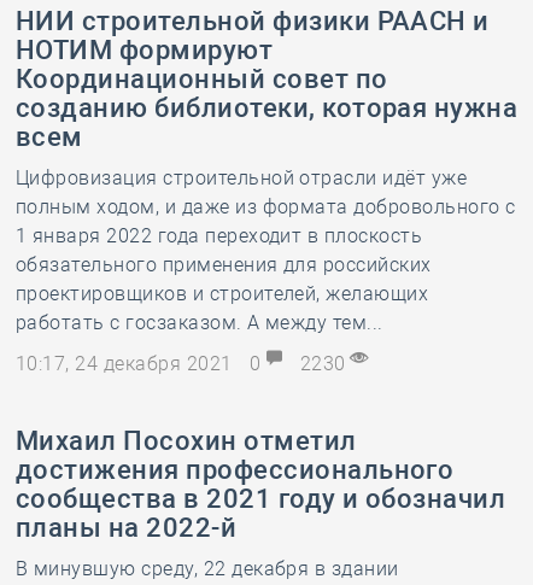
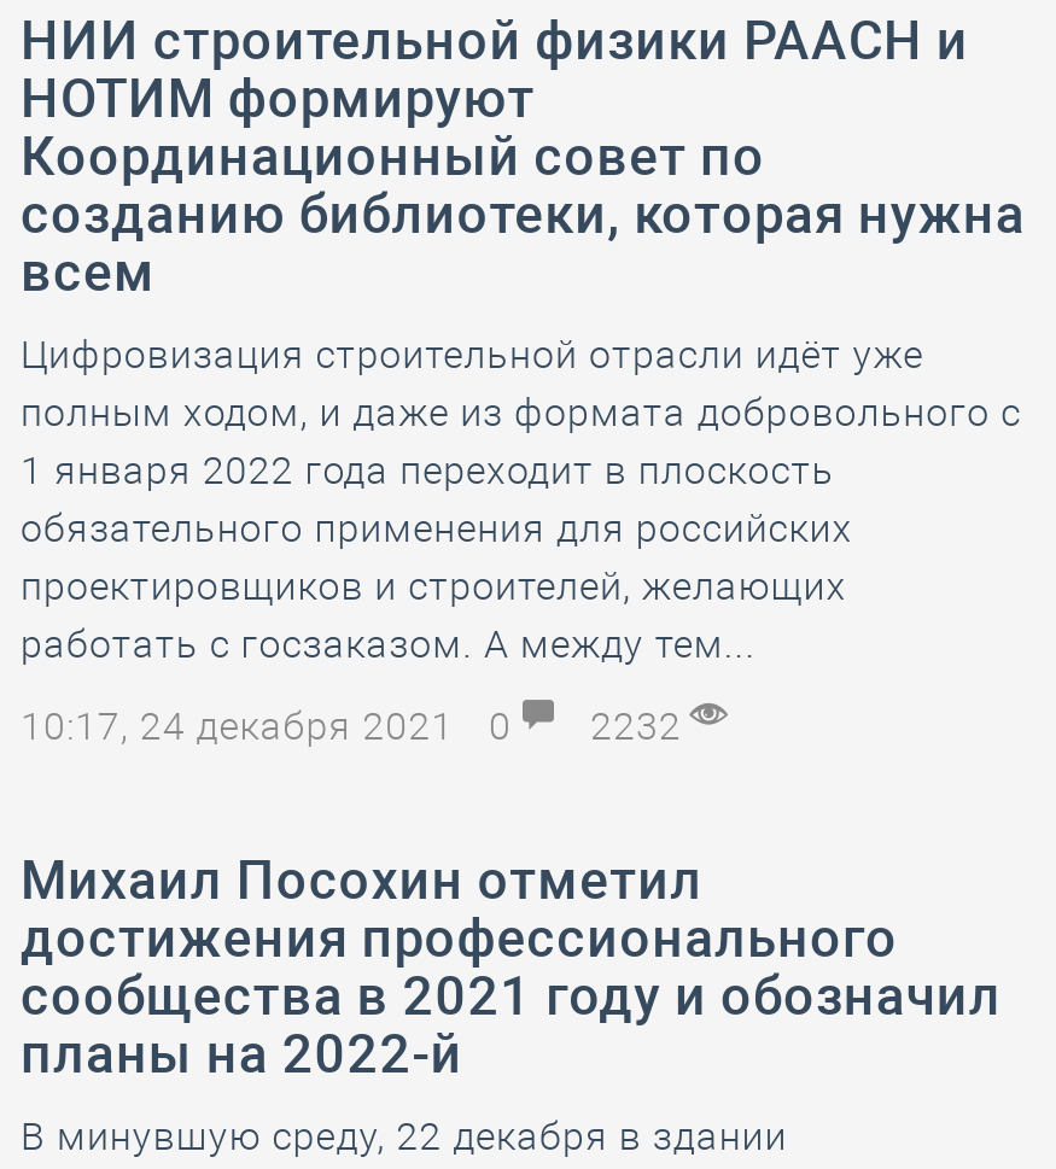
- 10:17, 24 декабря 2021 0 2230
+ 10:17, 24 декабря 2021 0 2232
